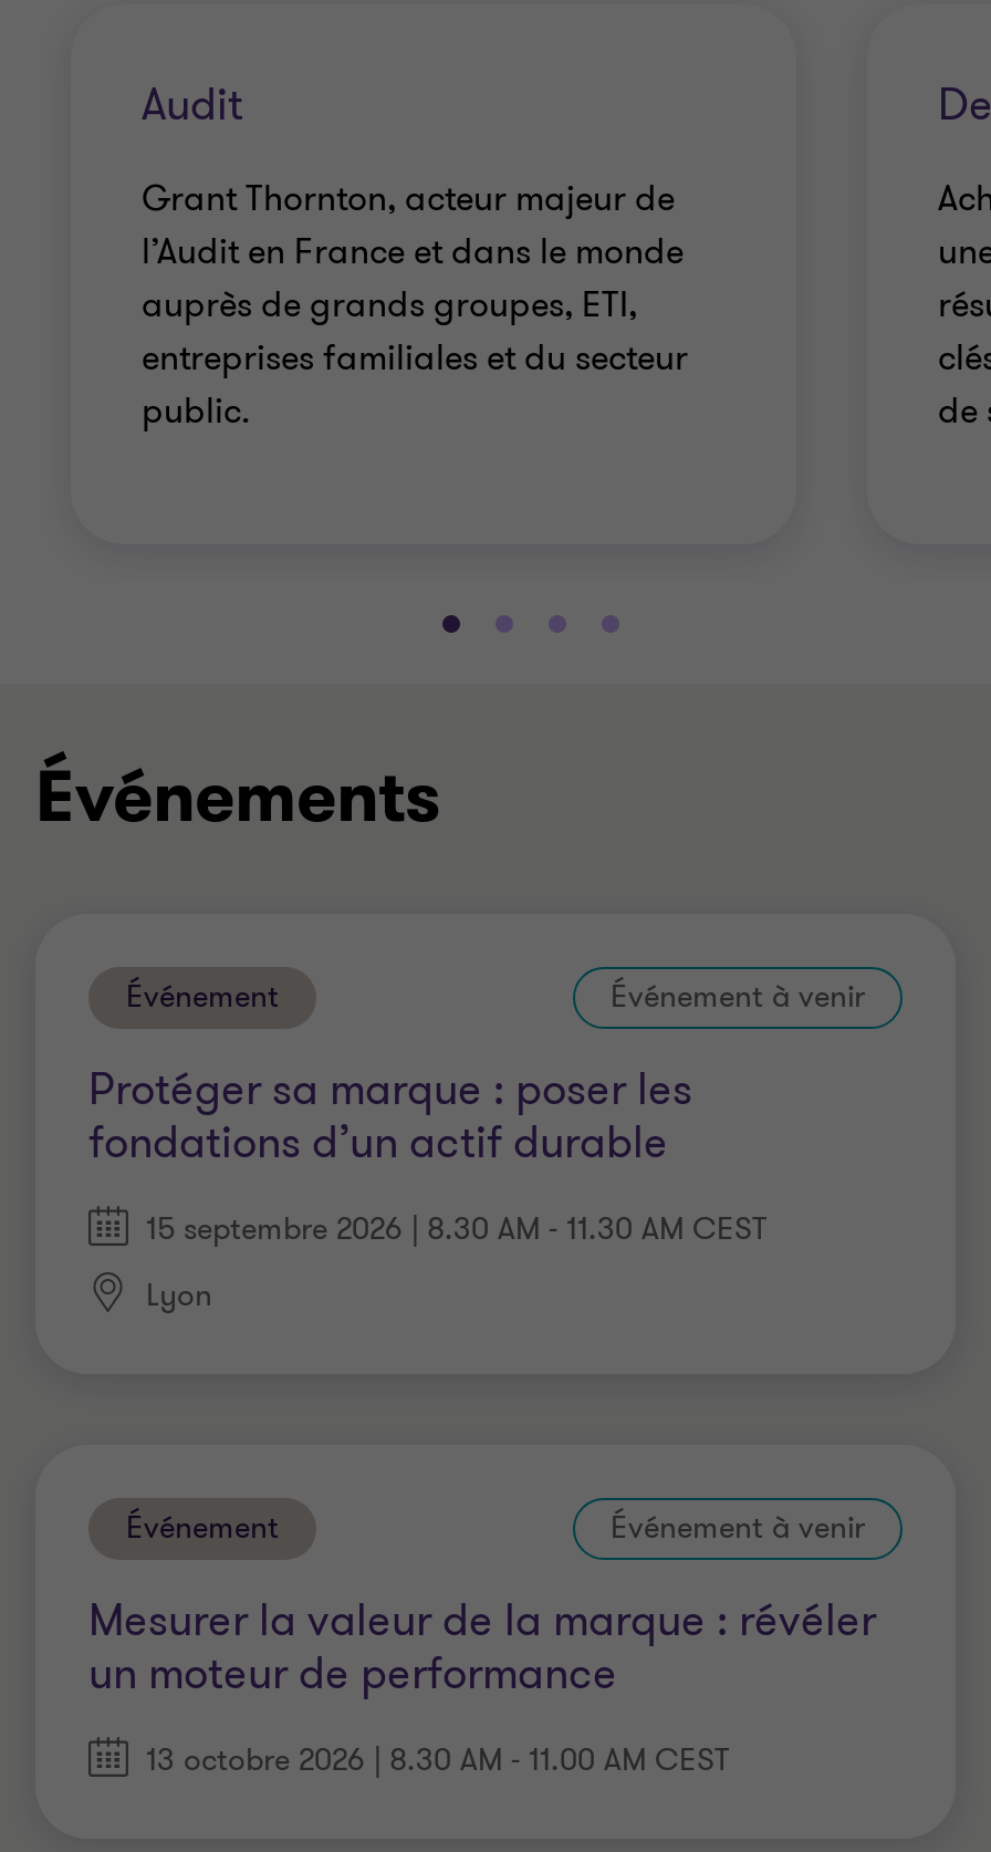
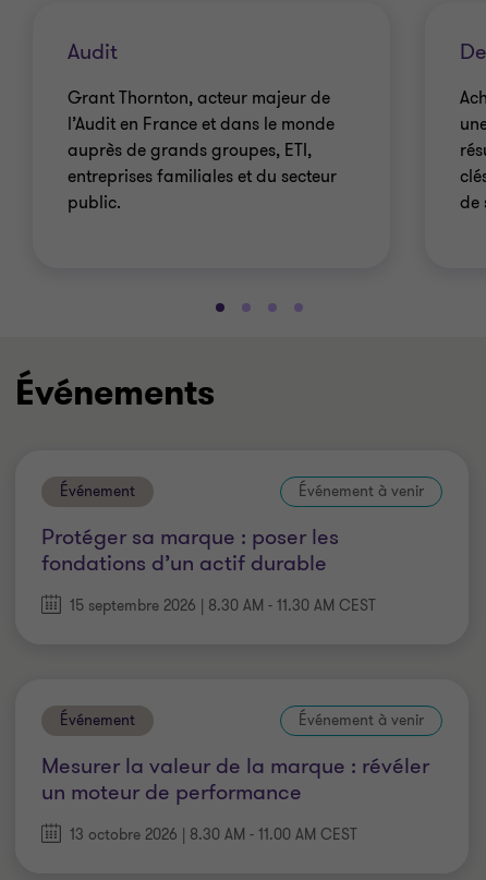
- Lyon
